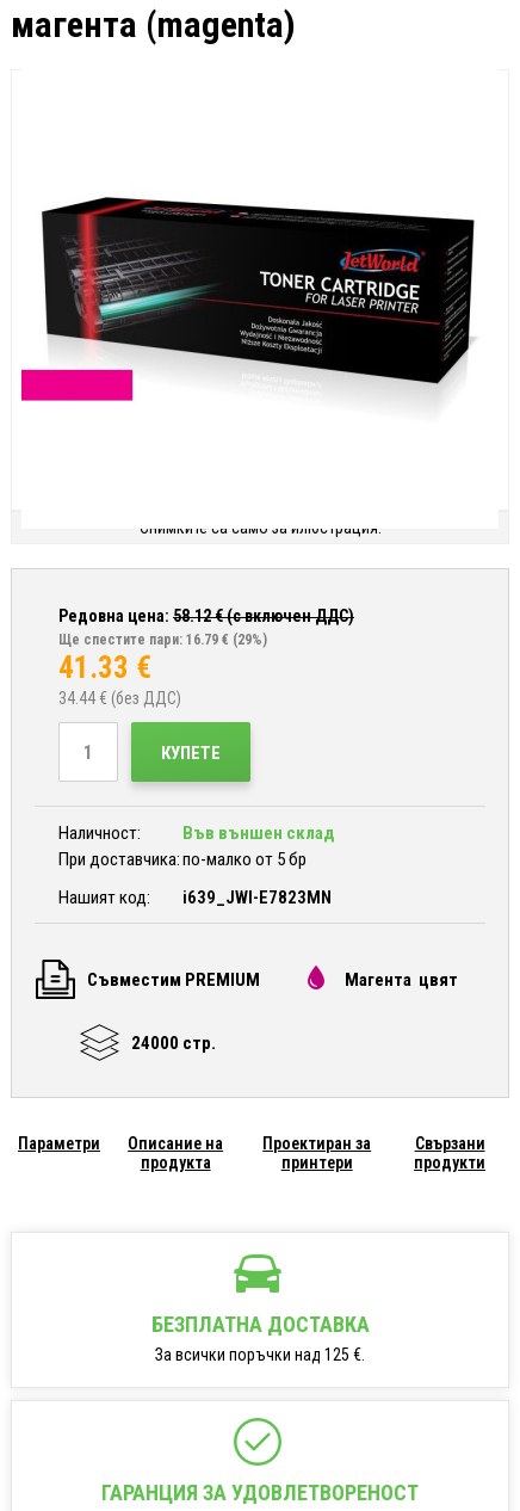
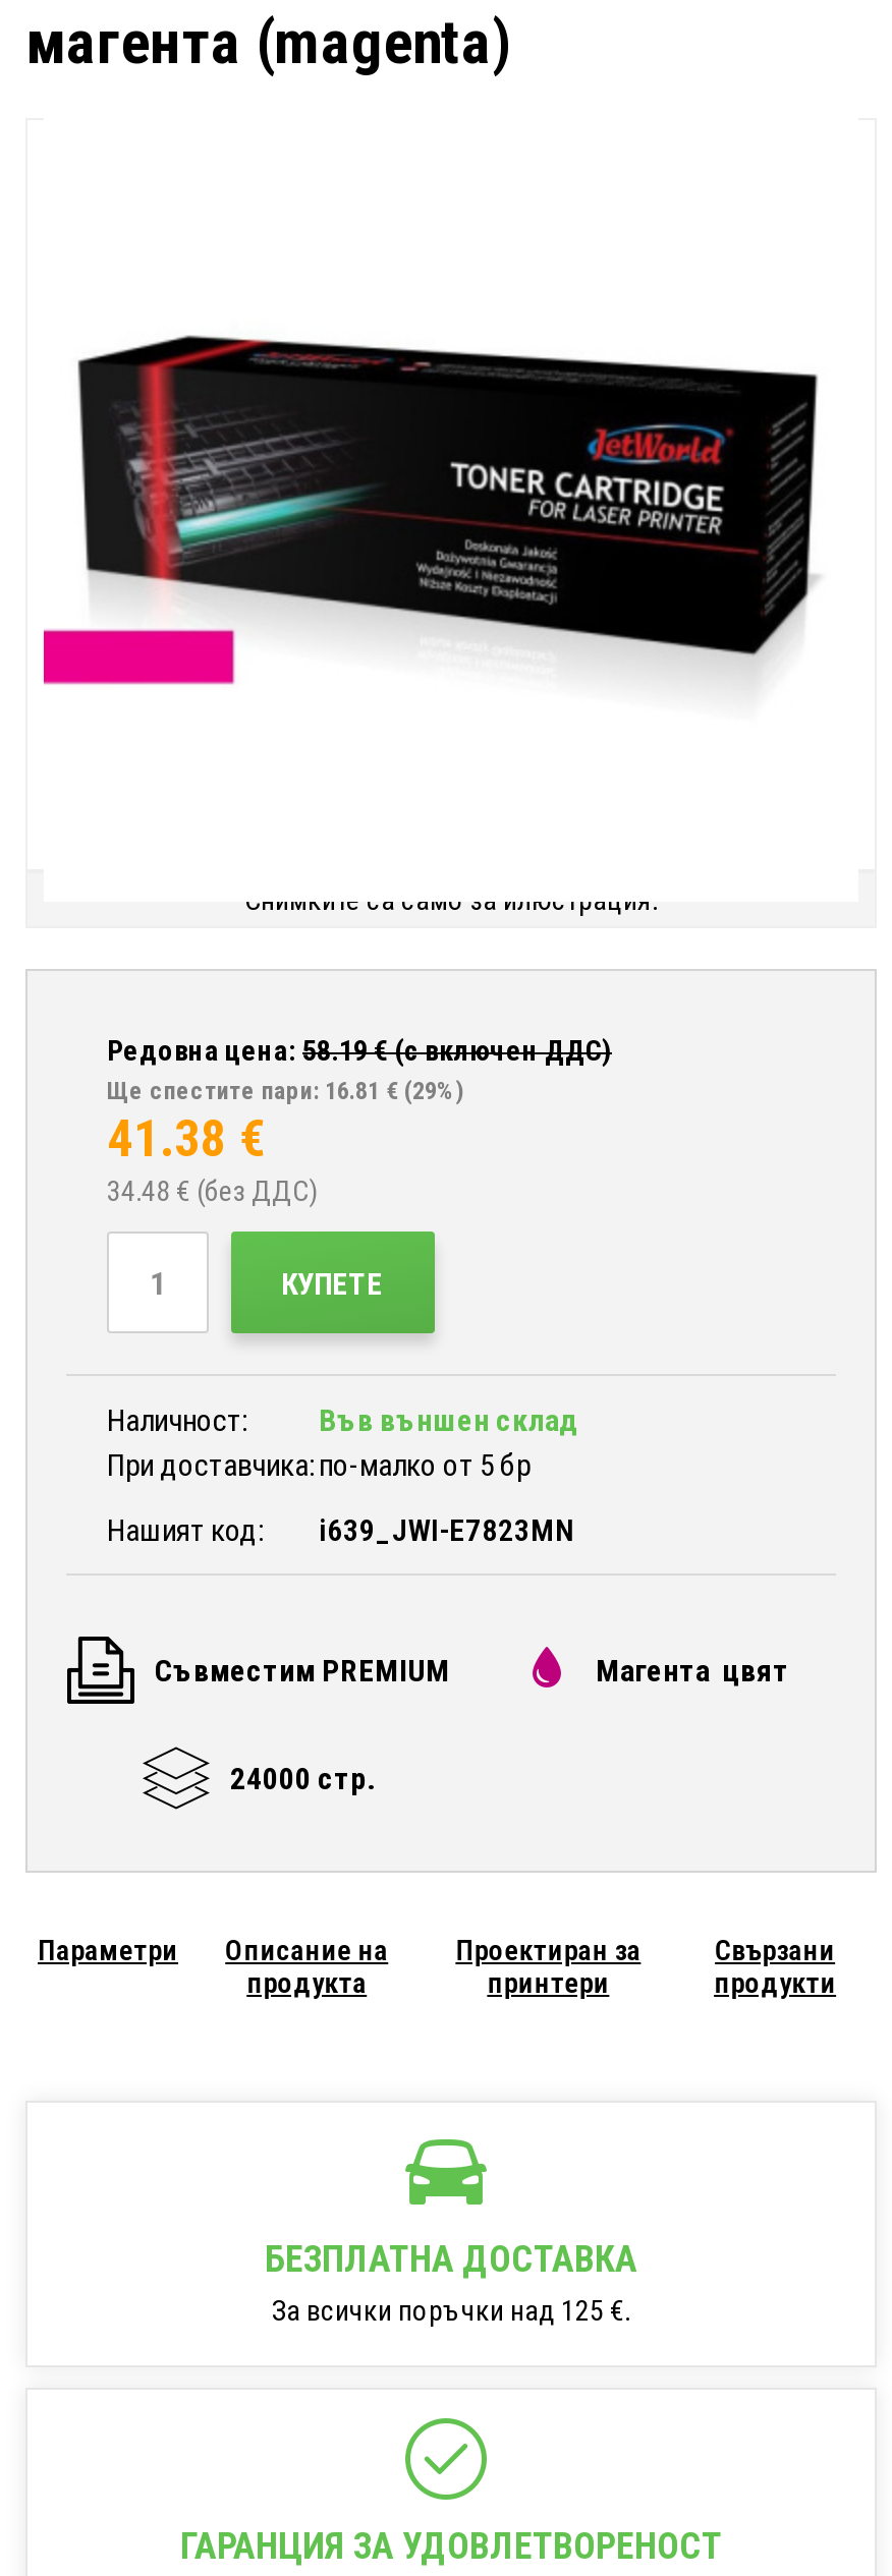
- Редовна цена: 58.12€ (с включен ДДС)
+ Редовна цена: 58.19€ (с включен ДДС)

- Ще спестите пари: 16.79 €(29%)
+ Ще спестите пари: 16.81 €(29%)

- 41.33 €
+ 41.38 €

- 34.44 € (без ДДС)
+ 34.48 € (без ДДС)
